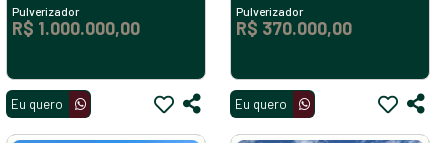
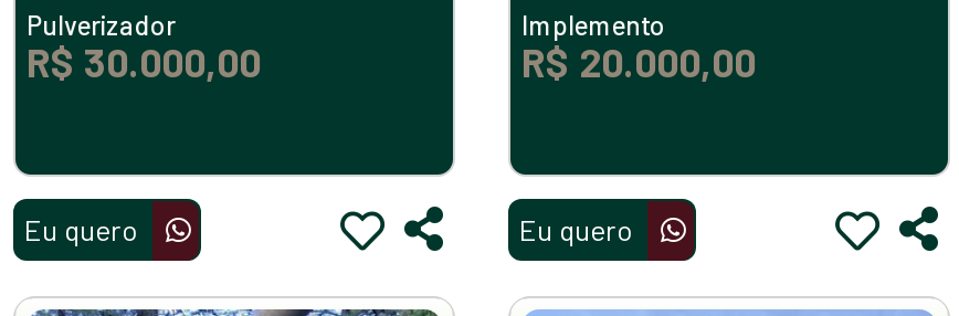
- Pulverizador
- R$ 370.000,00
+ Implemento
+ R$ 20.000,00

- R$ 1.000.000,00
+ R$ 30.000,00
